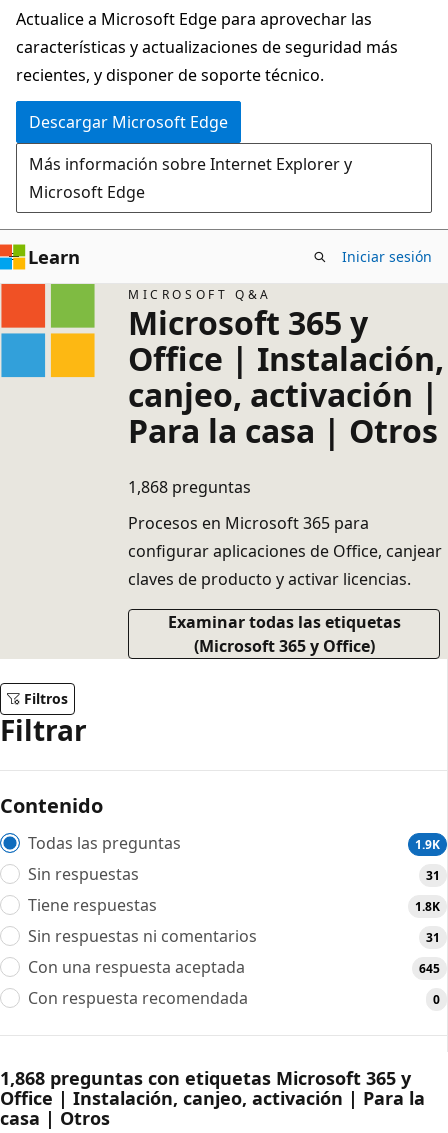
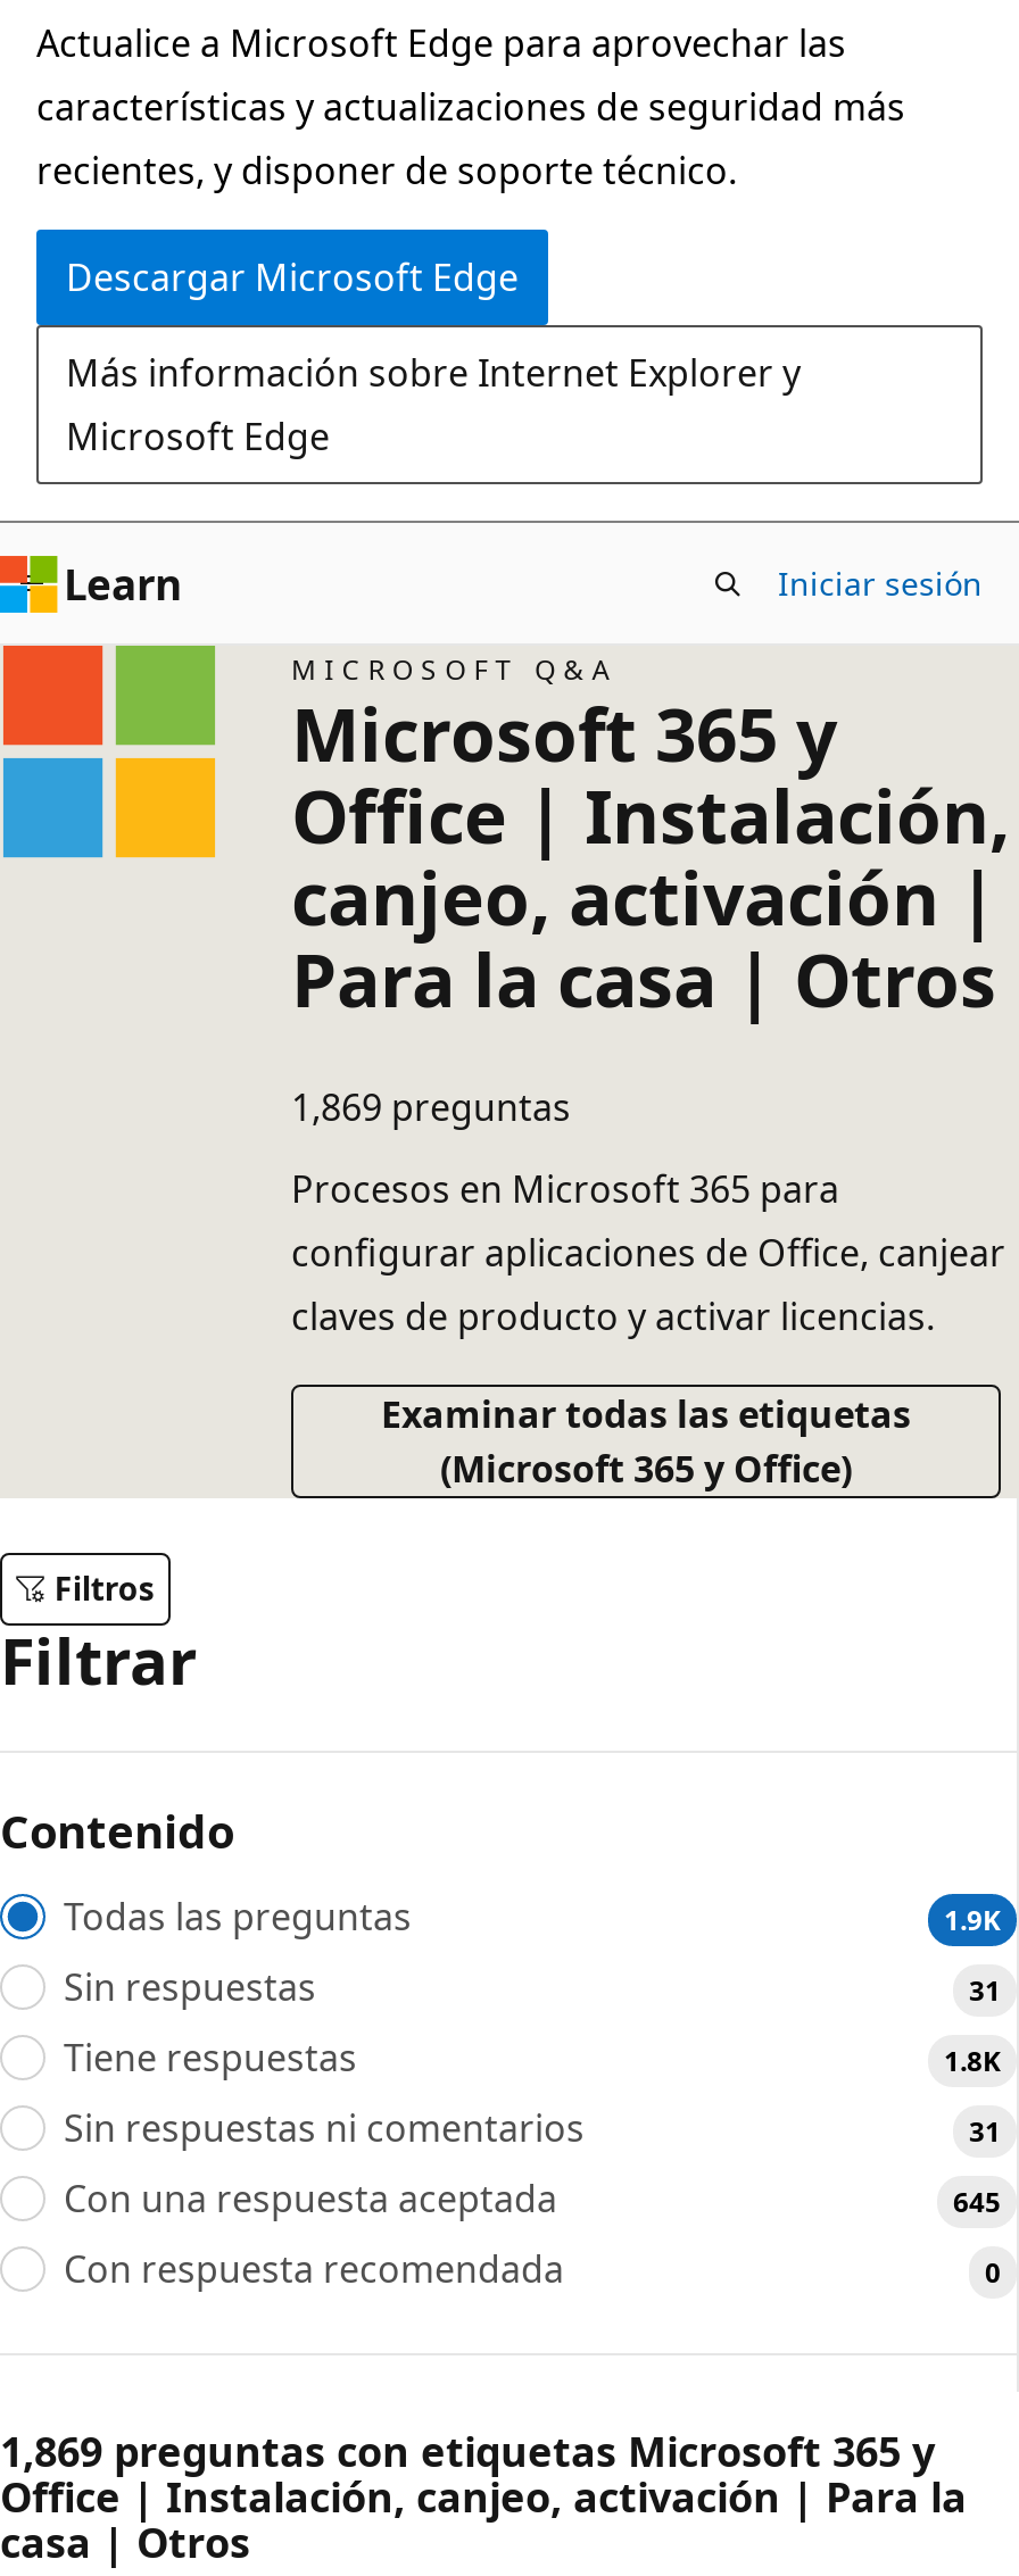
- 1,868 preguntas
+ 1,869 preguntas

- 1,868 preguntas con etiquetas Microsoft 365 y
+ 1,869 preguntas con etiquetas Microsoft 365 y
